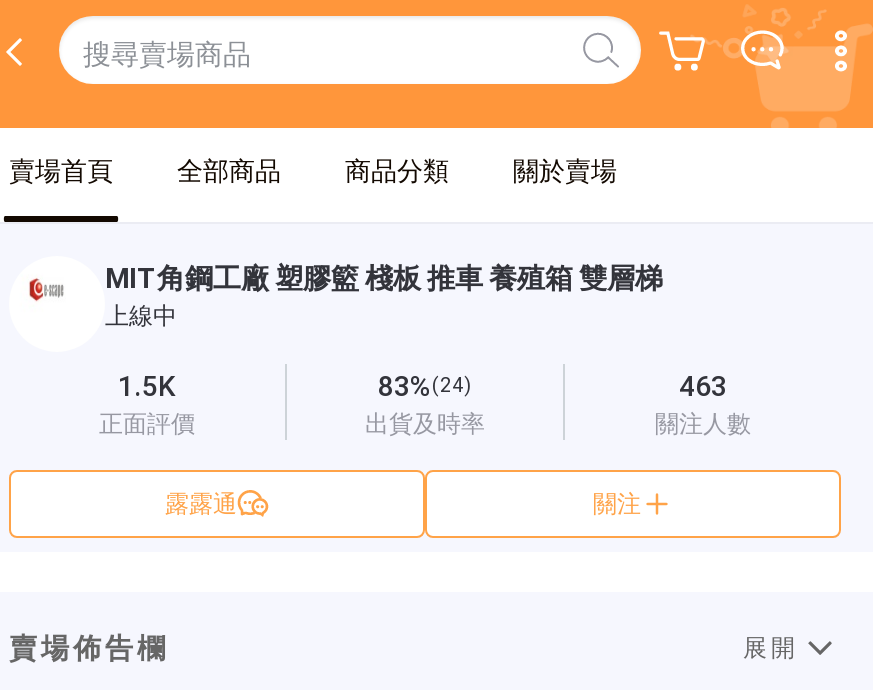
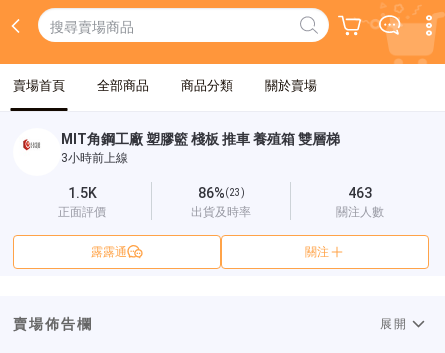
- 上線中
+ 3小時前上線

- 83%(24)
+ 86%(23)
